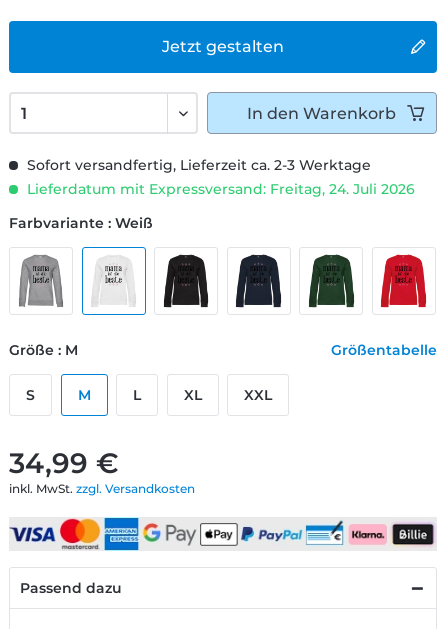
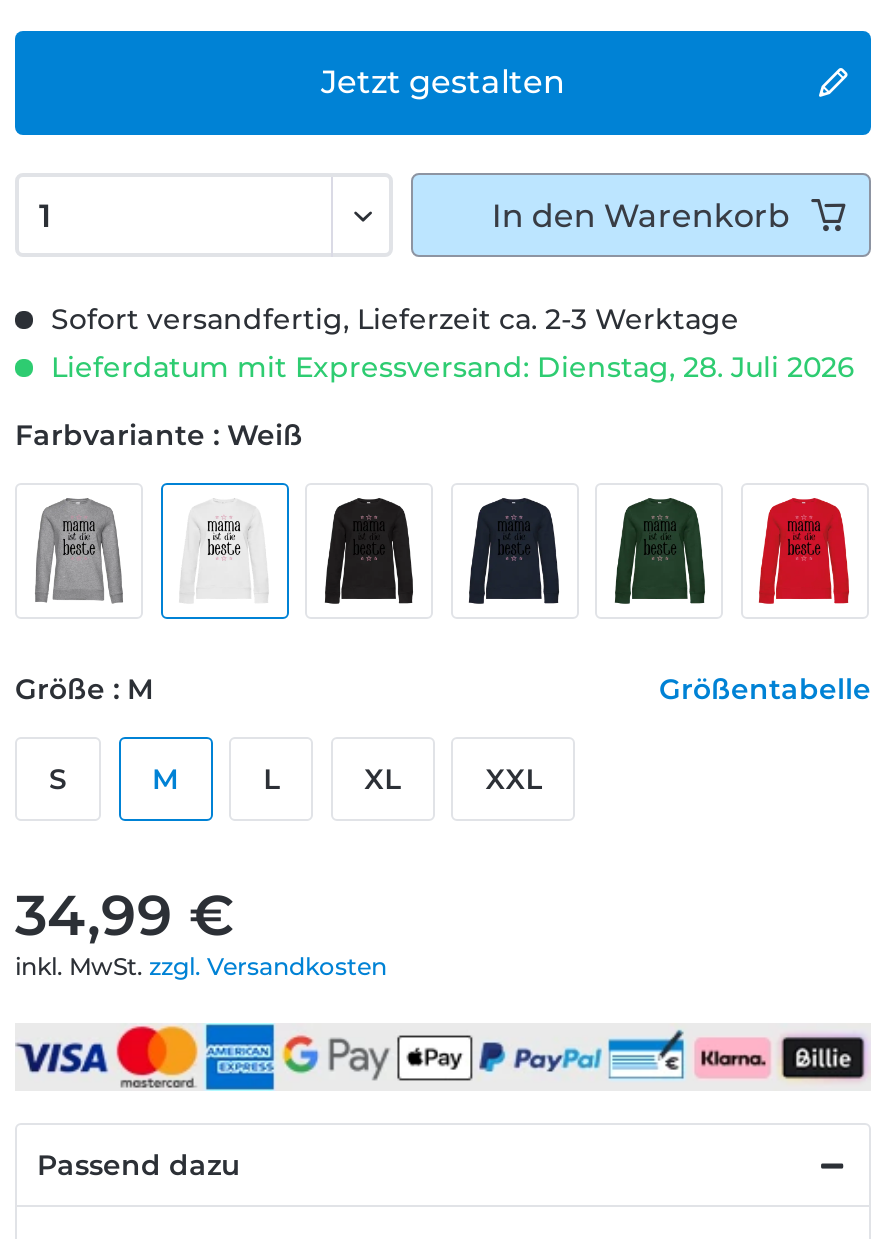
- Lieferdatum mit Expressversand: Freitag, 24. Juli 2026
+ Lieferdatum mit Expressversand: Dienstag, 28. Juli 2026
